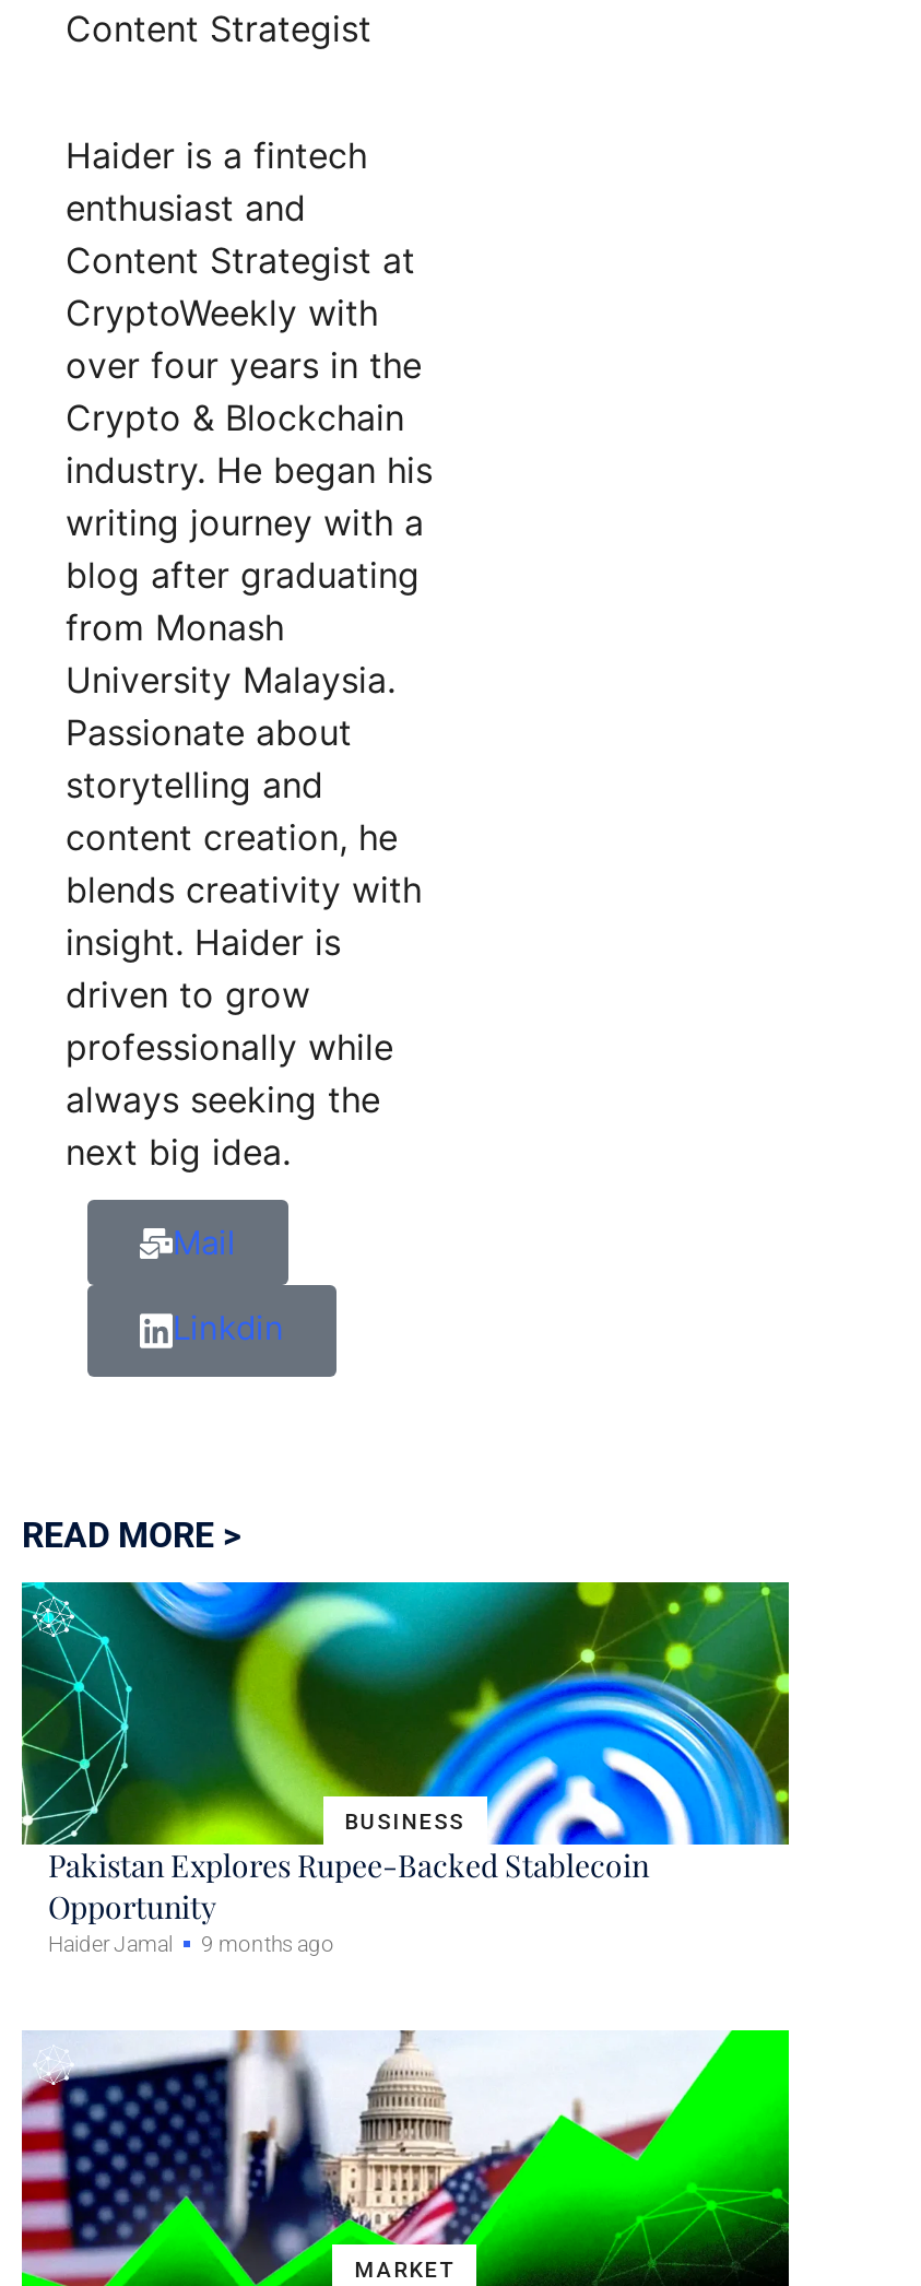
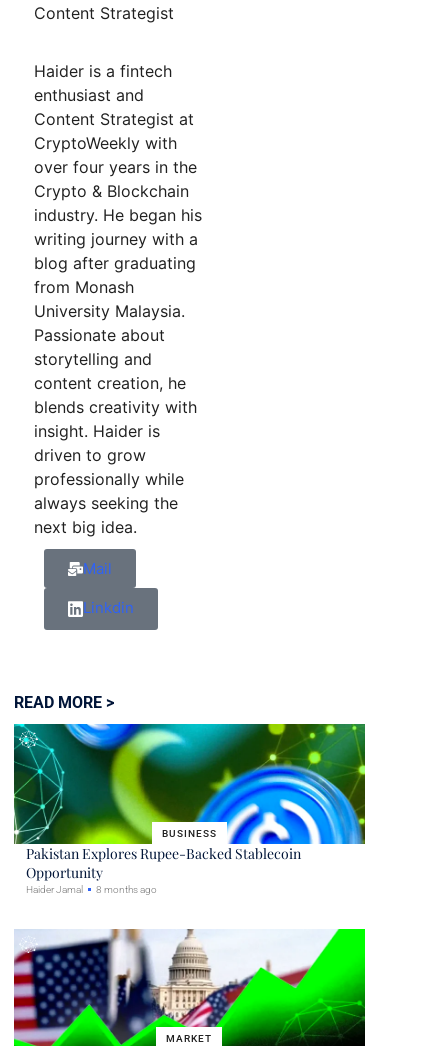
- Haider Jamal 9 months ago
+ Haider Jamal 8 months ago
